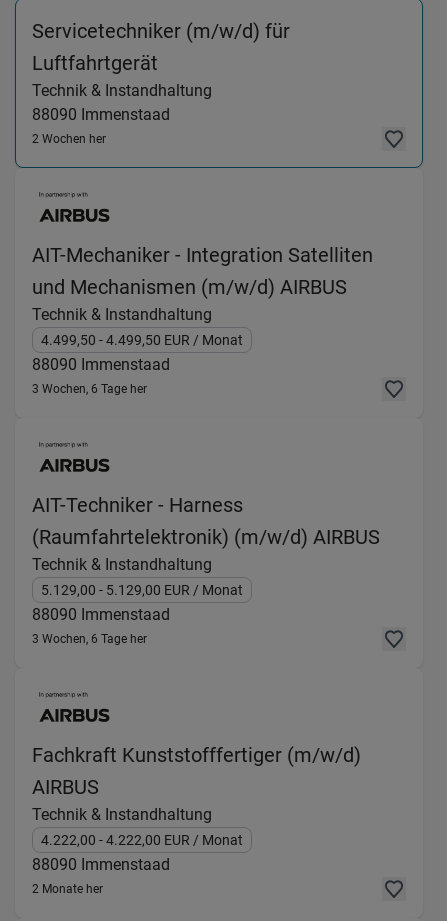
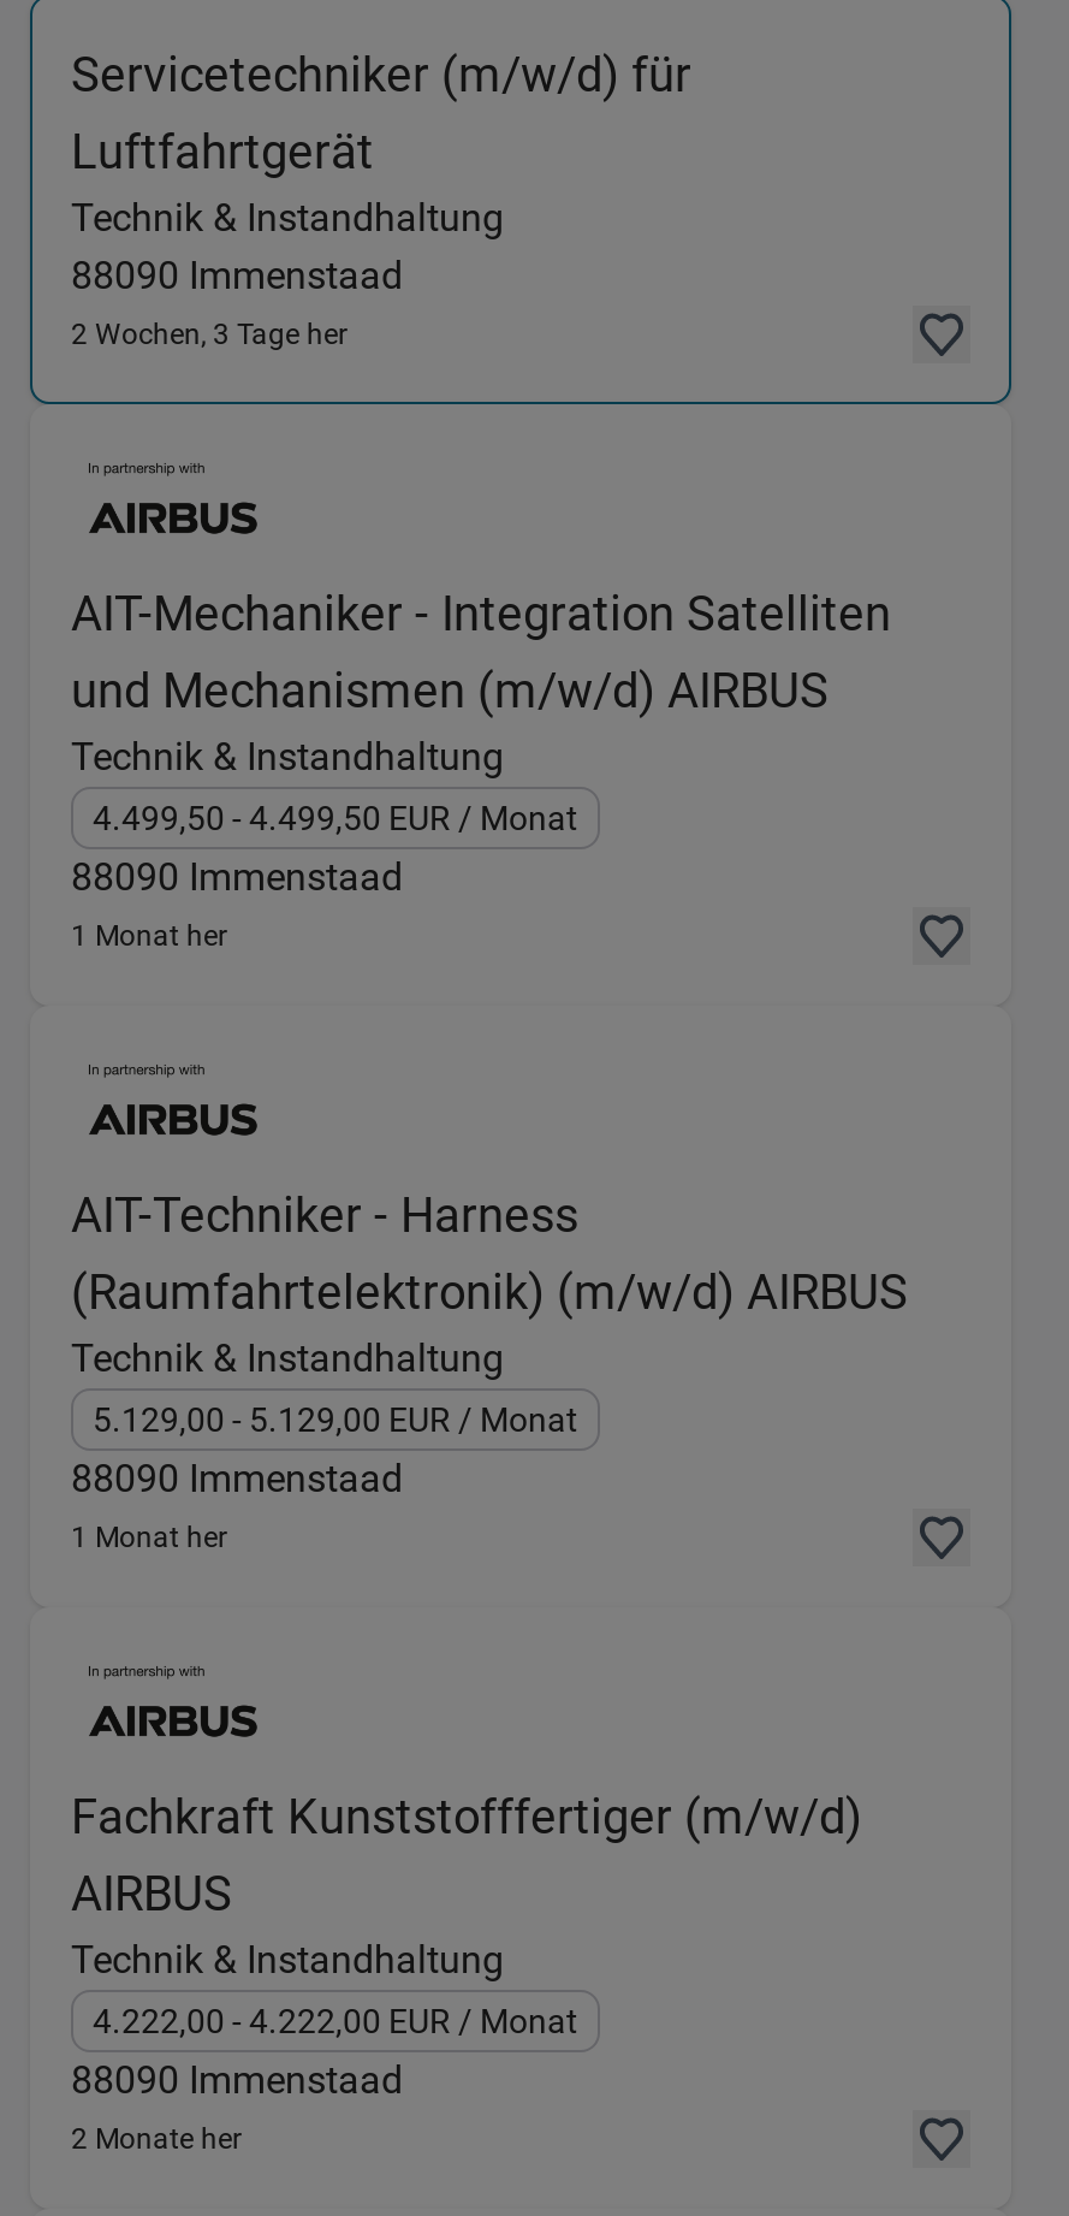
- 2 Wochen her
+ 2 Wochen, 3 Tage her

- 3 Wochen, 6 Tage her
+ 1 Monat her

- 3 Wochen, 6 Tage her
+ 1 Monat her
